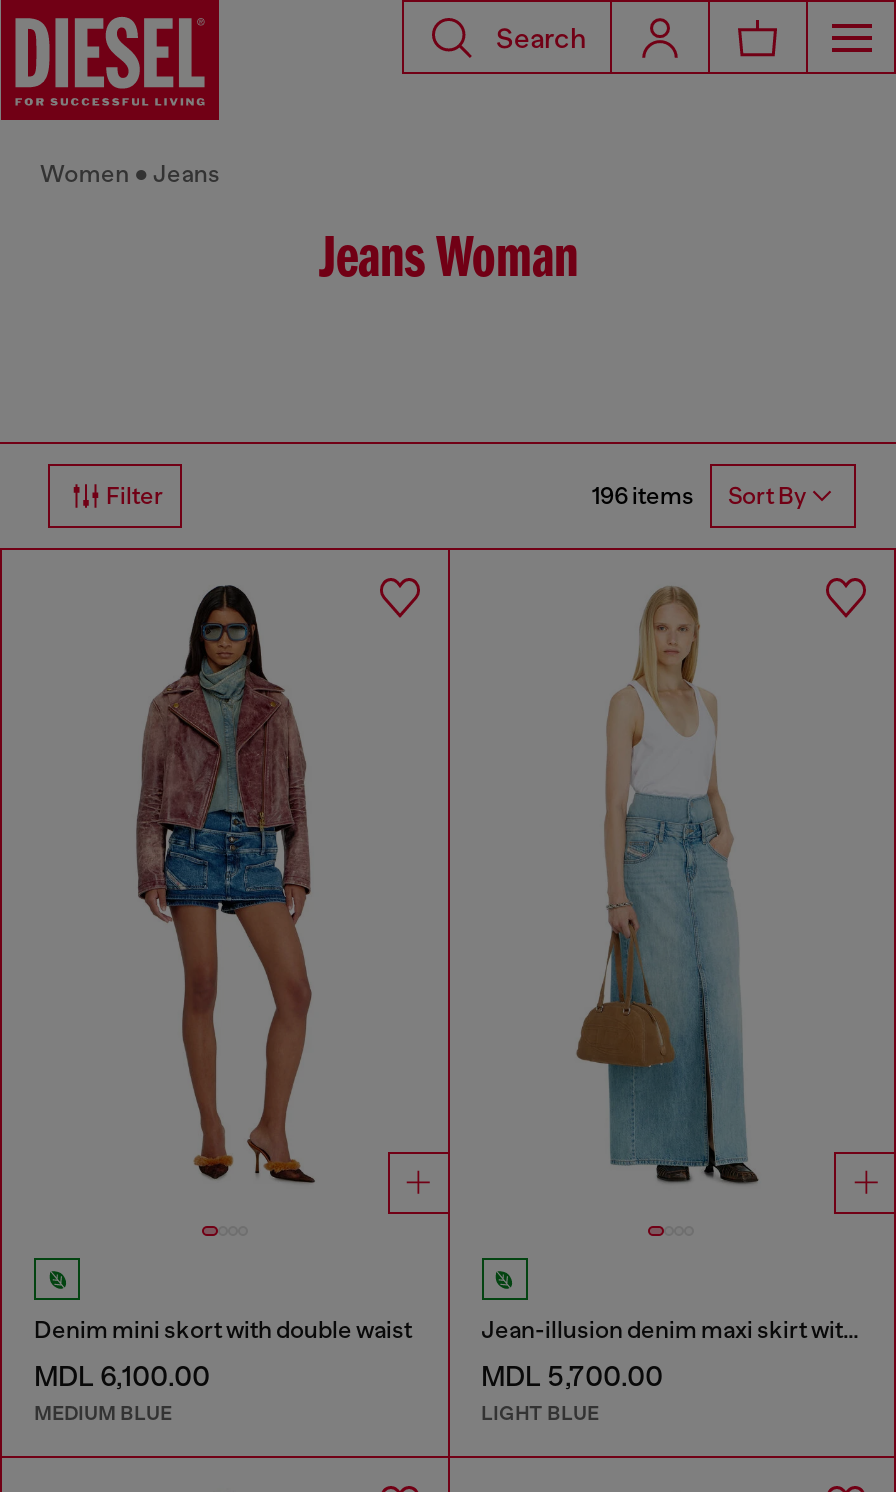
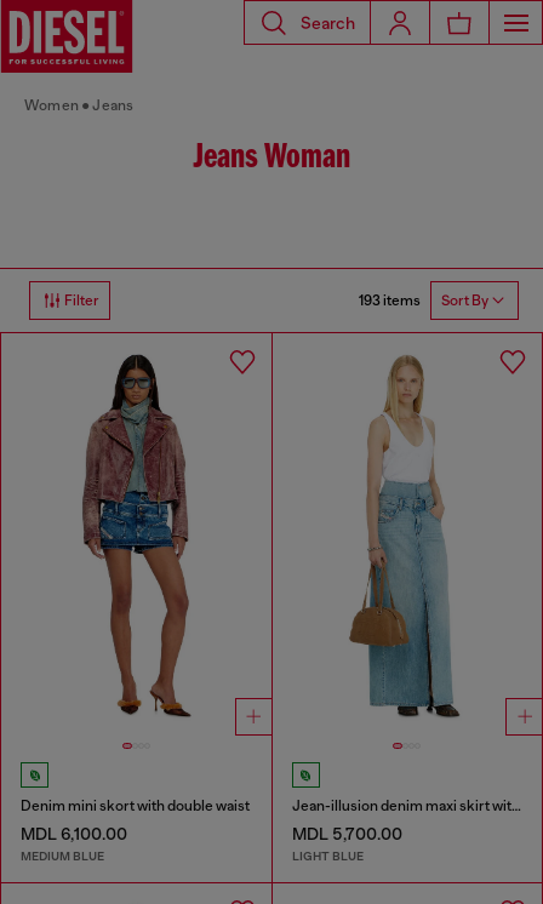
- 196 items Sort By
+ 193 items Sort By
